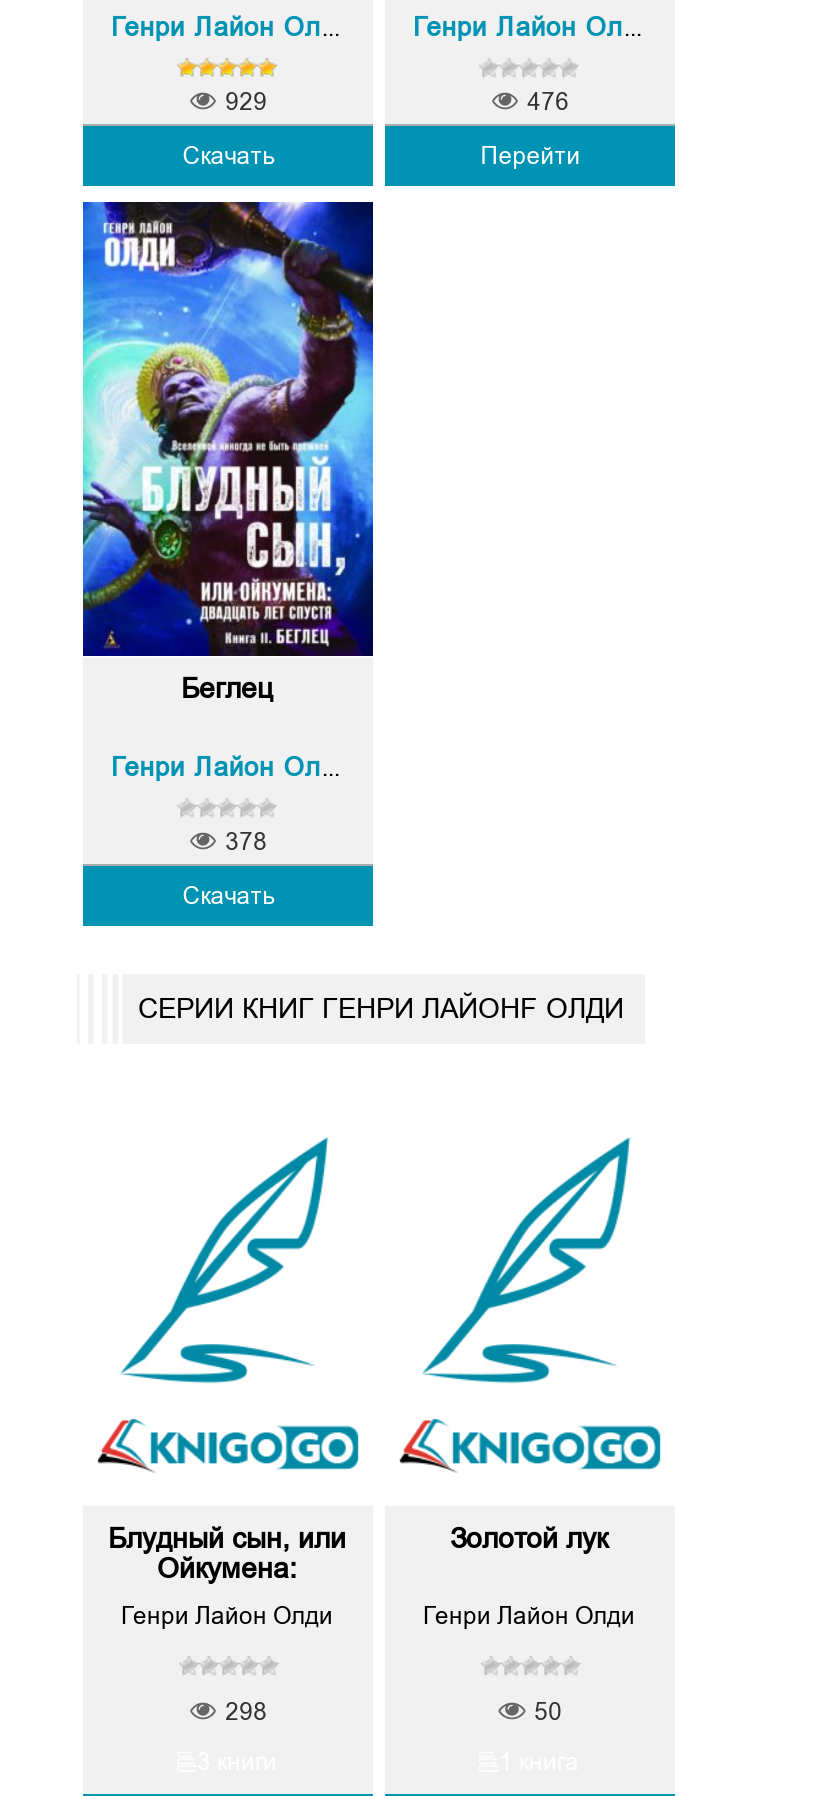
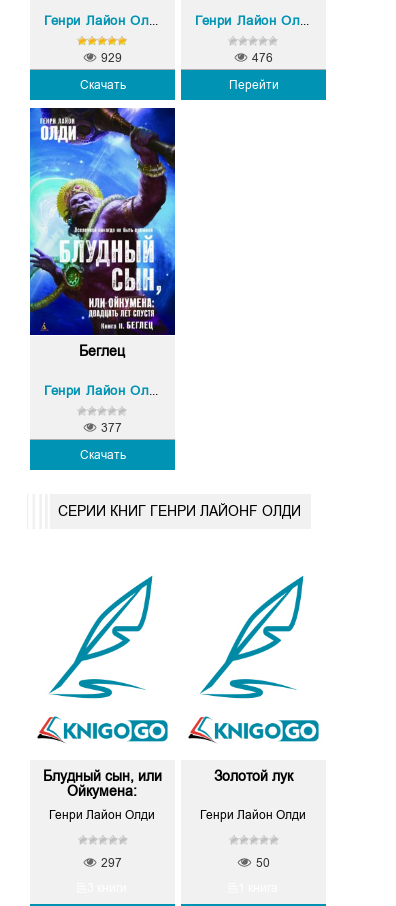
- 378
+ 377

- 298
+ 297
